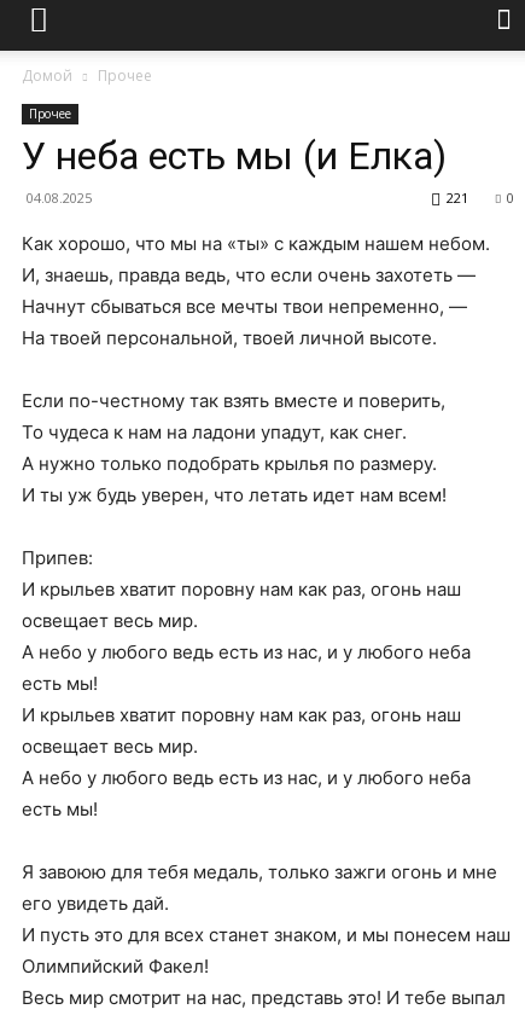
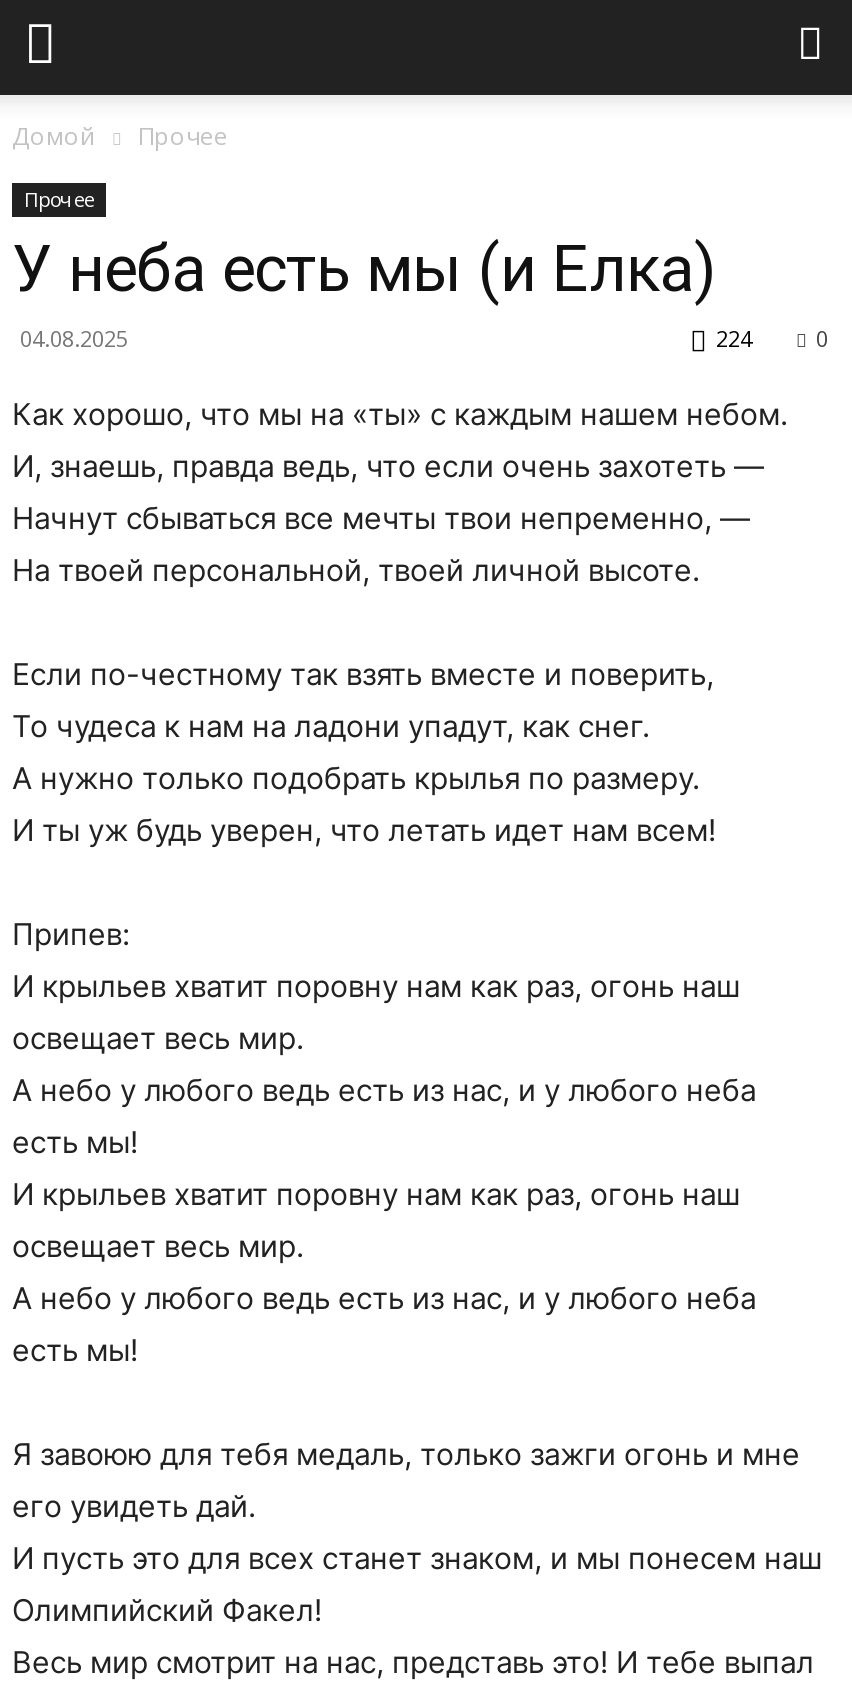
- 221
+ 224
